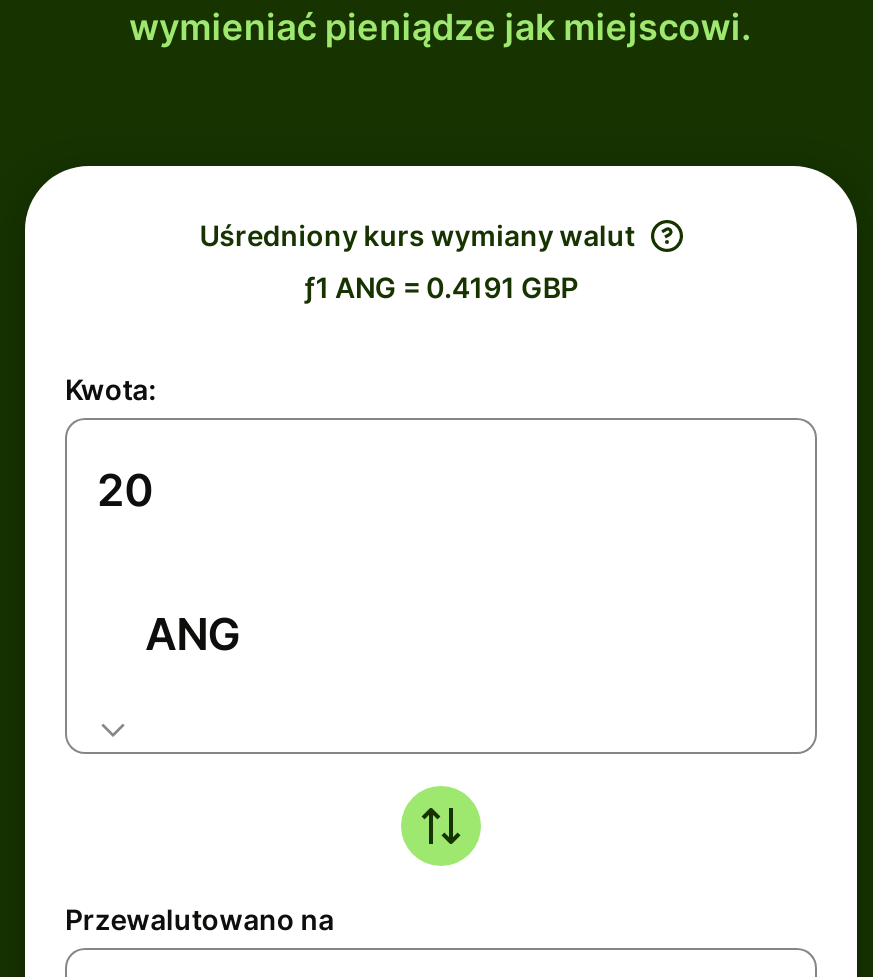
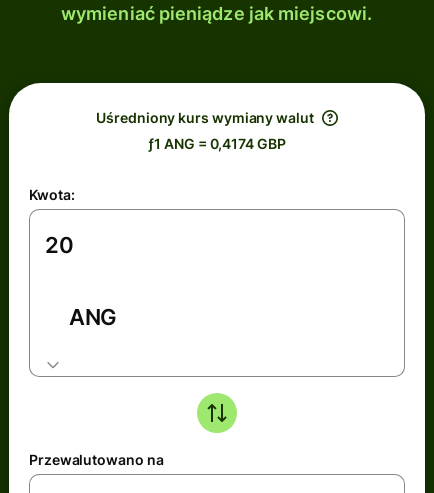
- ƒ1 ANG = 0.4191 GBP
+ ƒ1 ANG = 0,4174 GBP
